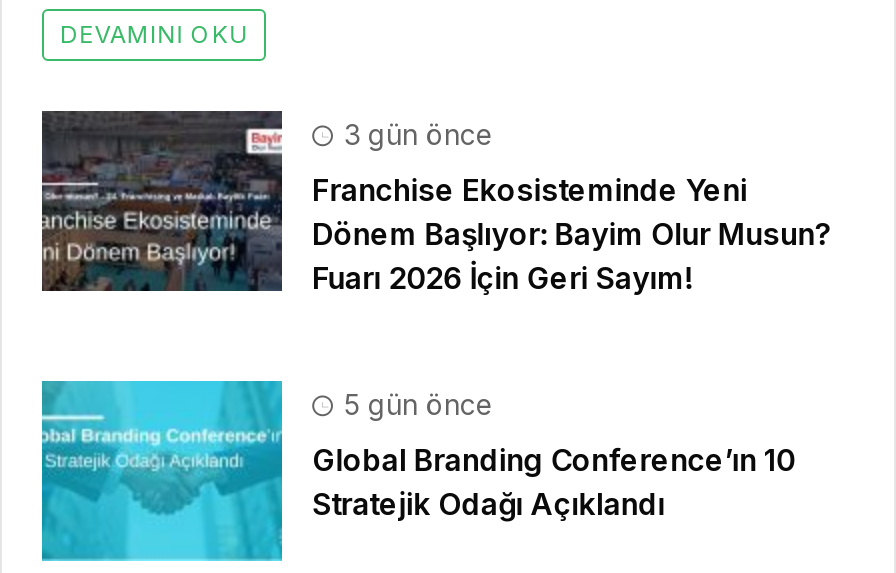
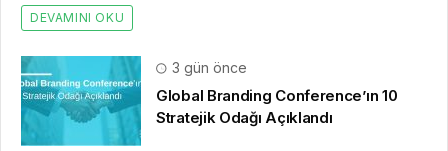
- [image]
- Franchise Ekosisteminde Yeni
- Dönem Başlıyor: Bayim Olur Musun?
- Fuarı 2026 İçin Geri Sayım!
- 5 gün önce
